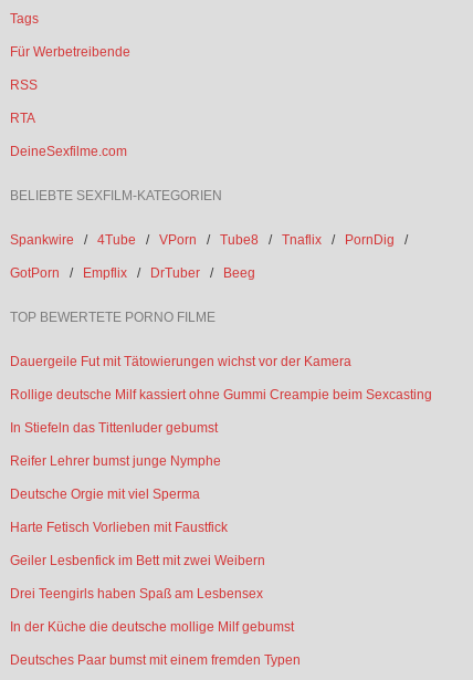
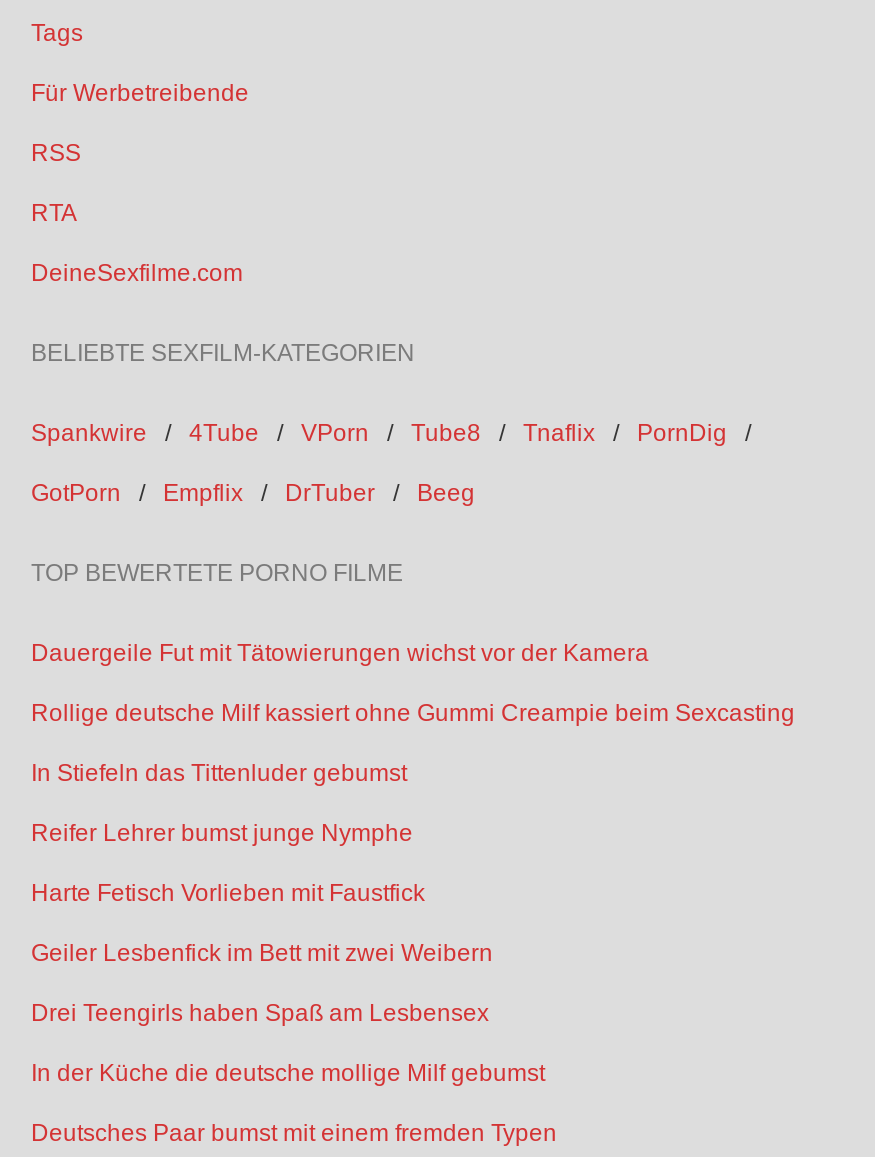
- Deutsche Orgie mit viel Sperma
